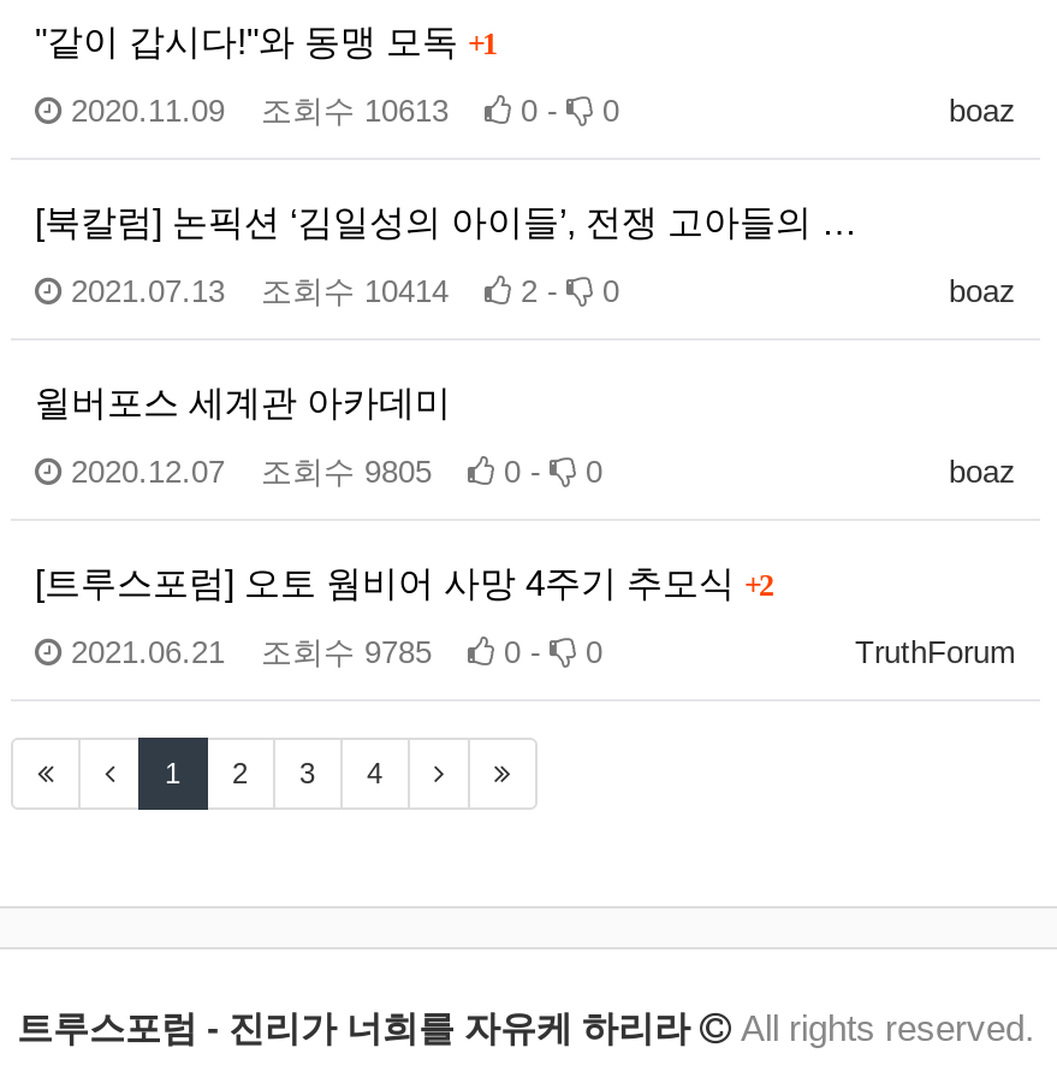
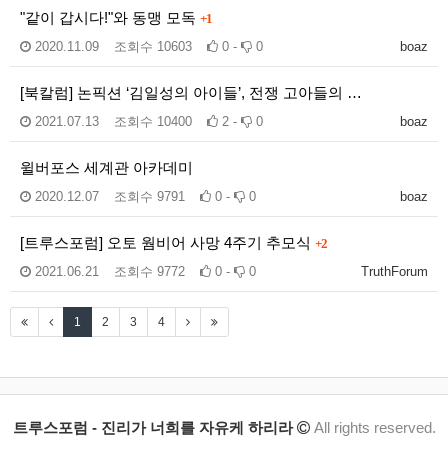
- 조회수 10613
+ 조회수 10603

- 조회수 10414
+ 조회수 10400

- 조회수 9805
+ 조회수 9791

- 조회수 9785
+ 조회수 9772
